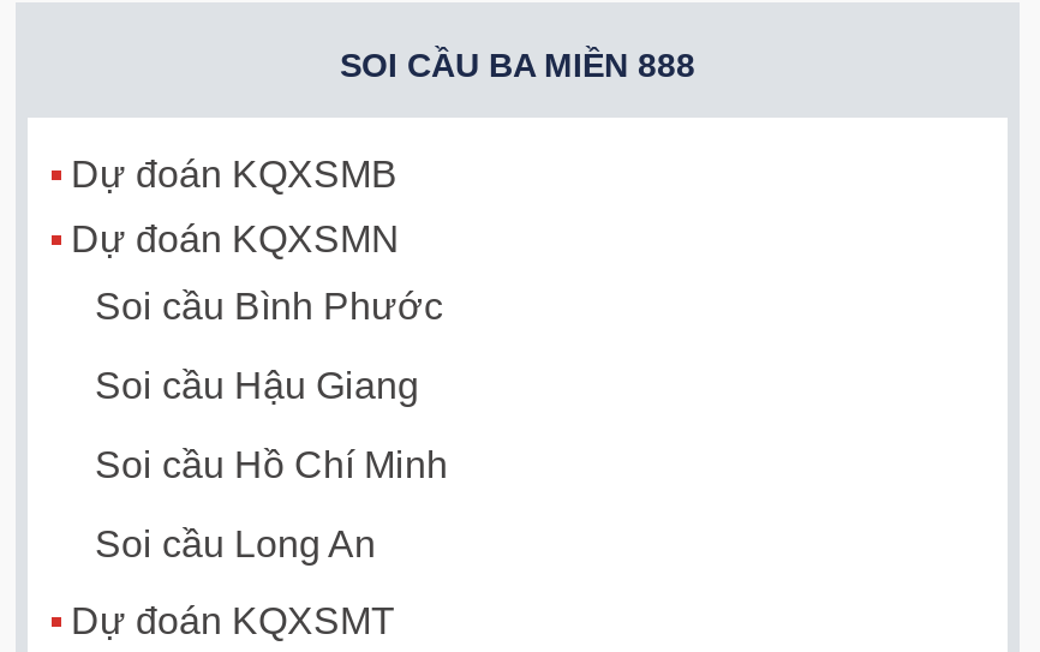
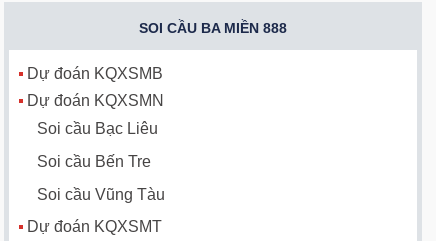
- Soi cầu Bình Phước
- Soi cầu Hậu Giang
- Soi cầu Hồ Chí Minh
- Soi cầu Long An
+ Soi cầu Bạc Liêu
+ Soi cầu Bến Tre
+ Soi cầu Vũng Tàu
